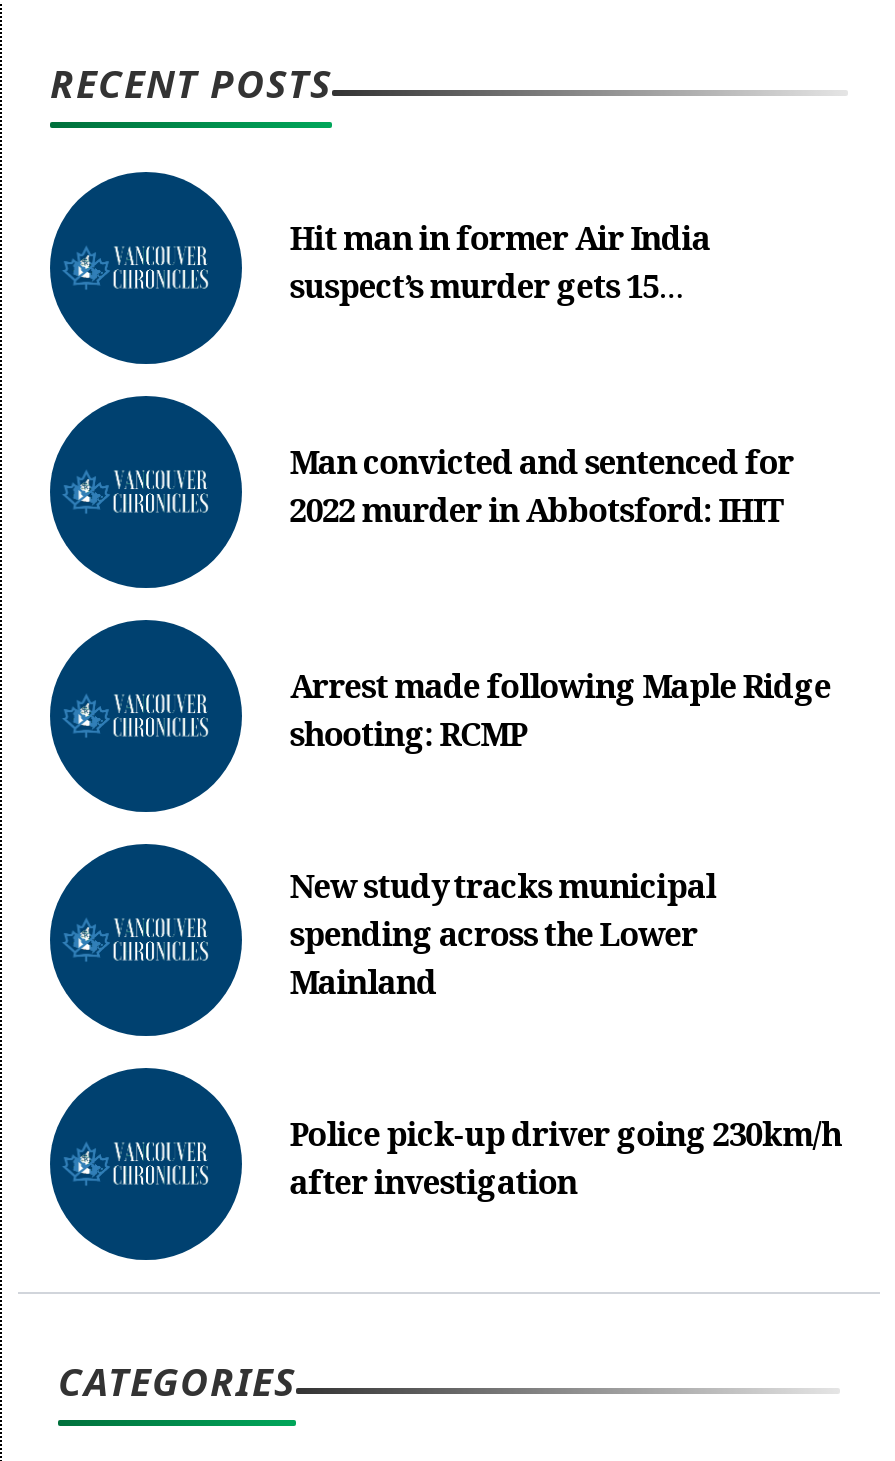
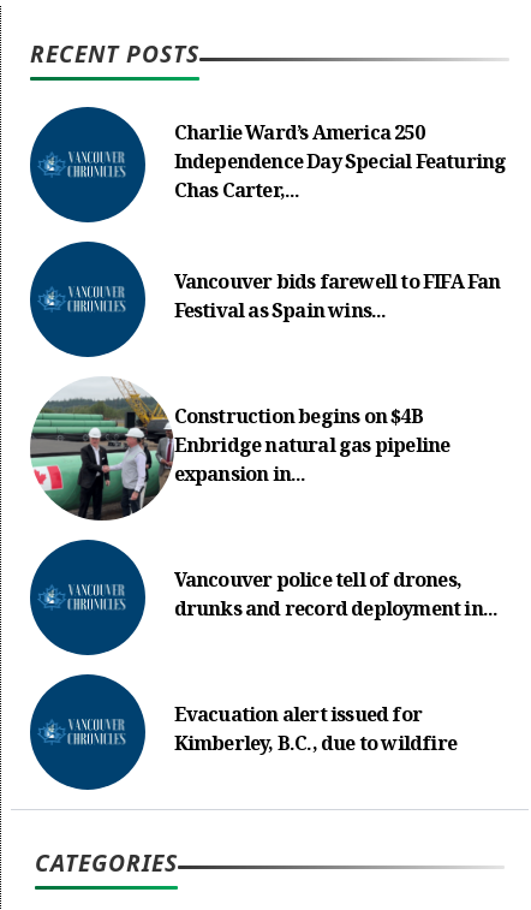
- Hit man in former Air India
- suspect’s murder gets 15...
+ Charlie Ward’s America 250
+ Independence Day Special Featuring
+ Chas Carter,...

- Man convicted and sentenced for
- 2022 murder in Abbotsford: IHIT
+ Vancouver bids farewell to FIFA Fan
+ Festival as Spain wins...

- [image]
- Arrest made following Maple Ridge
- shooting: RCMP
+ [image]
+ Construction begins on $4B
+ Enbridge natural gas pipeline
+ expansion in...

- New study tracks municipal
- spending across the Lower
- Mainland
+ Vancouver police tell of drones,
+ drunks and record deployment in...

- Police pick-up driver going 230km/h
- after investigation
+ Evacuation alert issued for
+ Kimberley, B.C., due to wildfire
